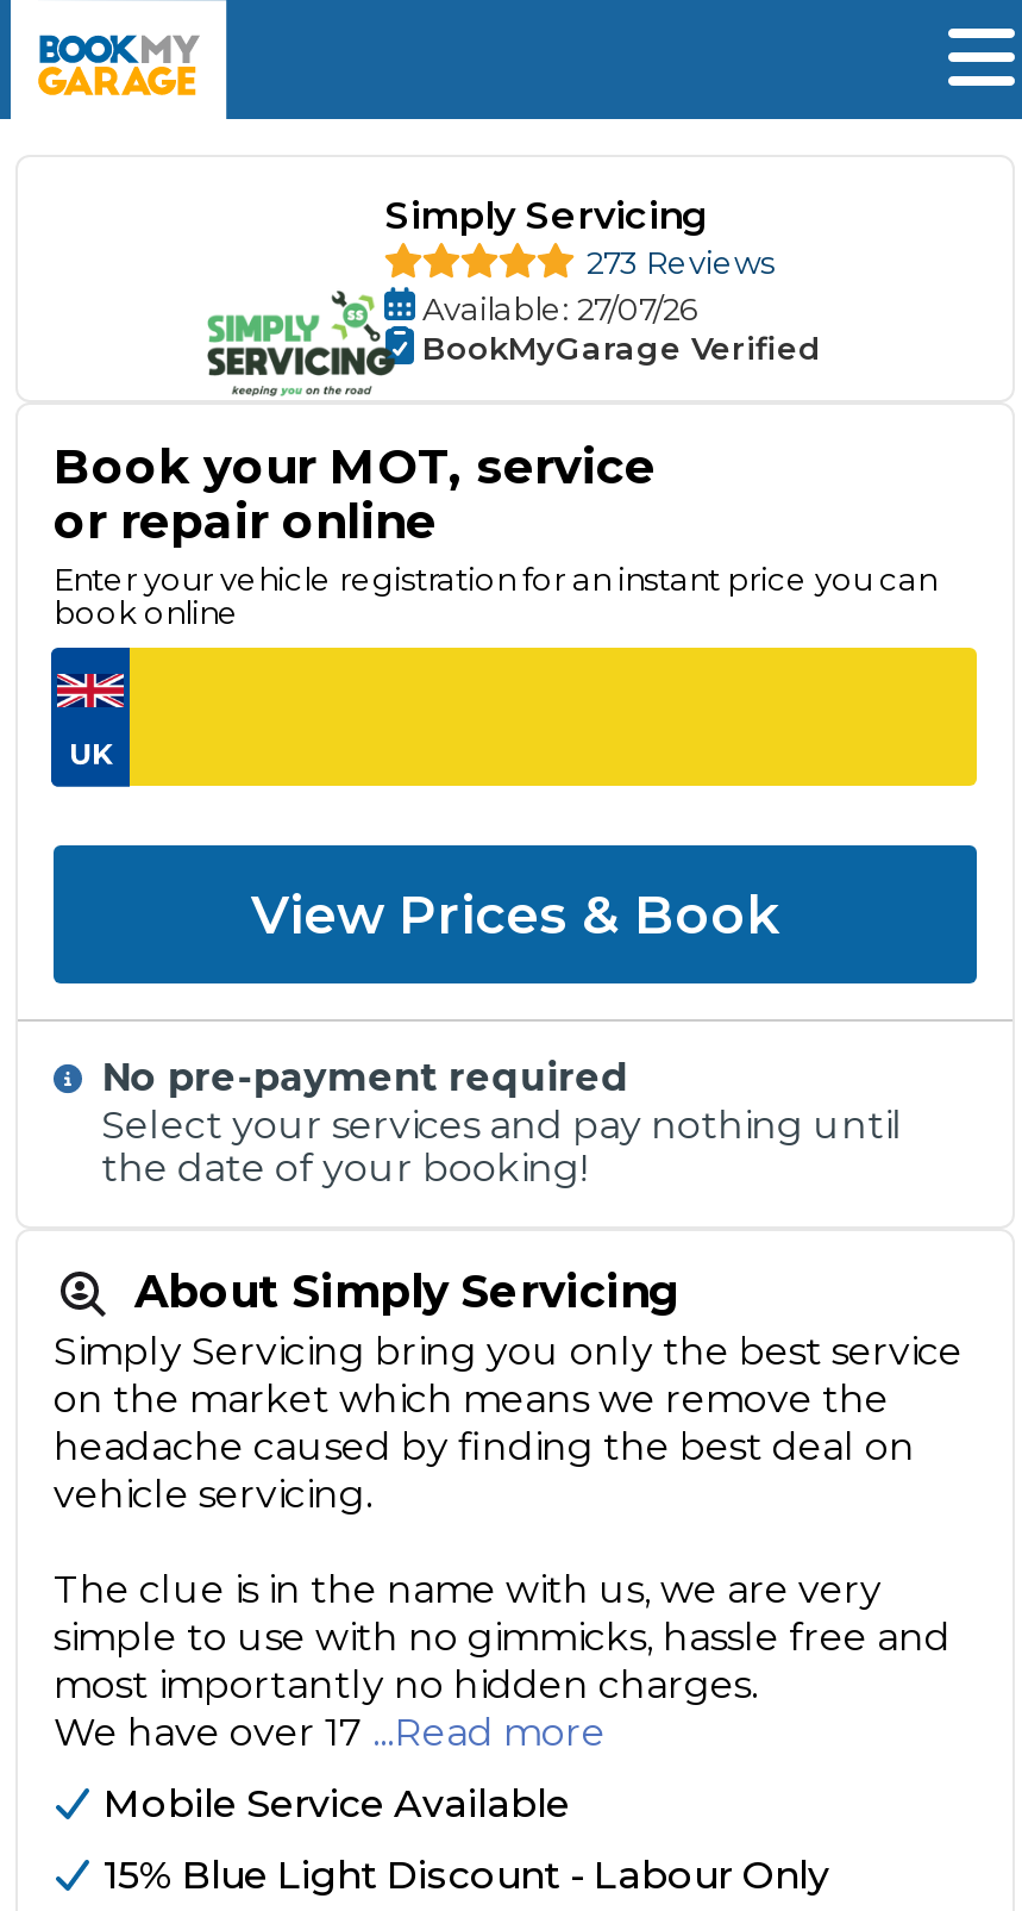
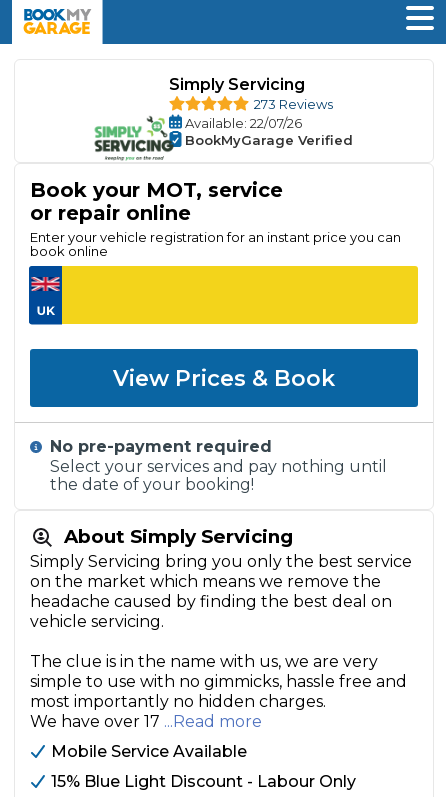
- Available: 27/07/26
+ Available: 22/07/26
